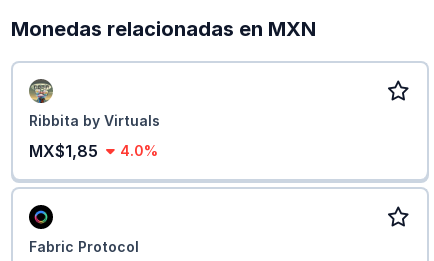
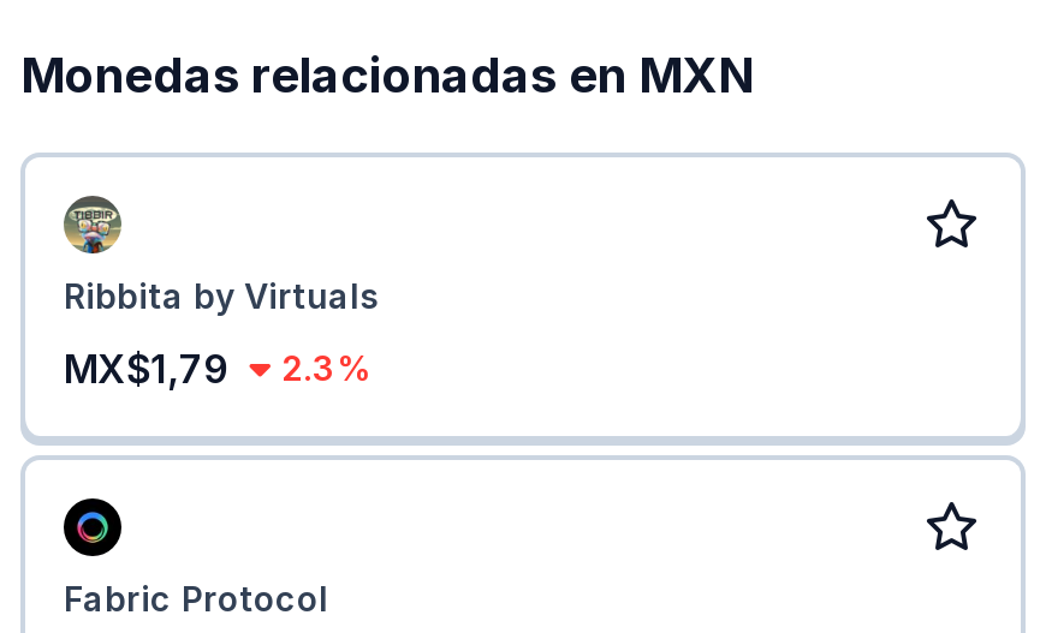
- MX$1,85
- 4.0%
+ MX$1,79
+ 2.3%
